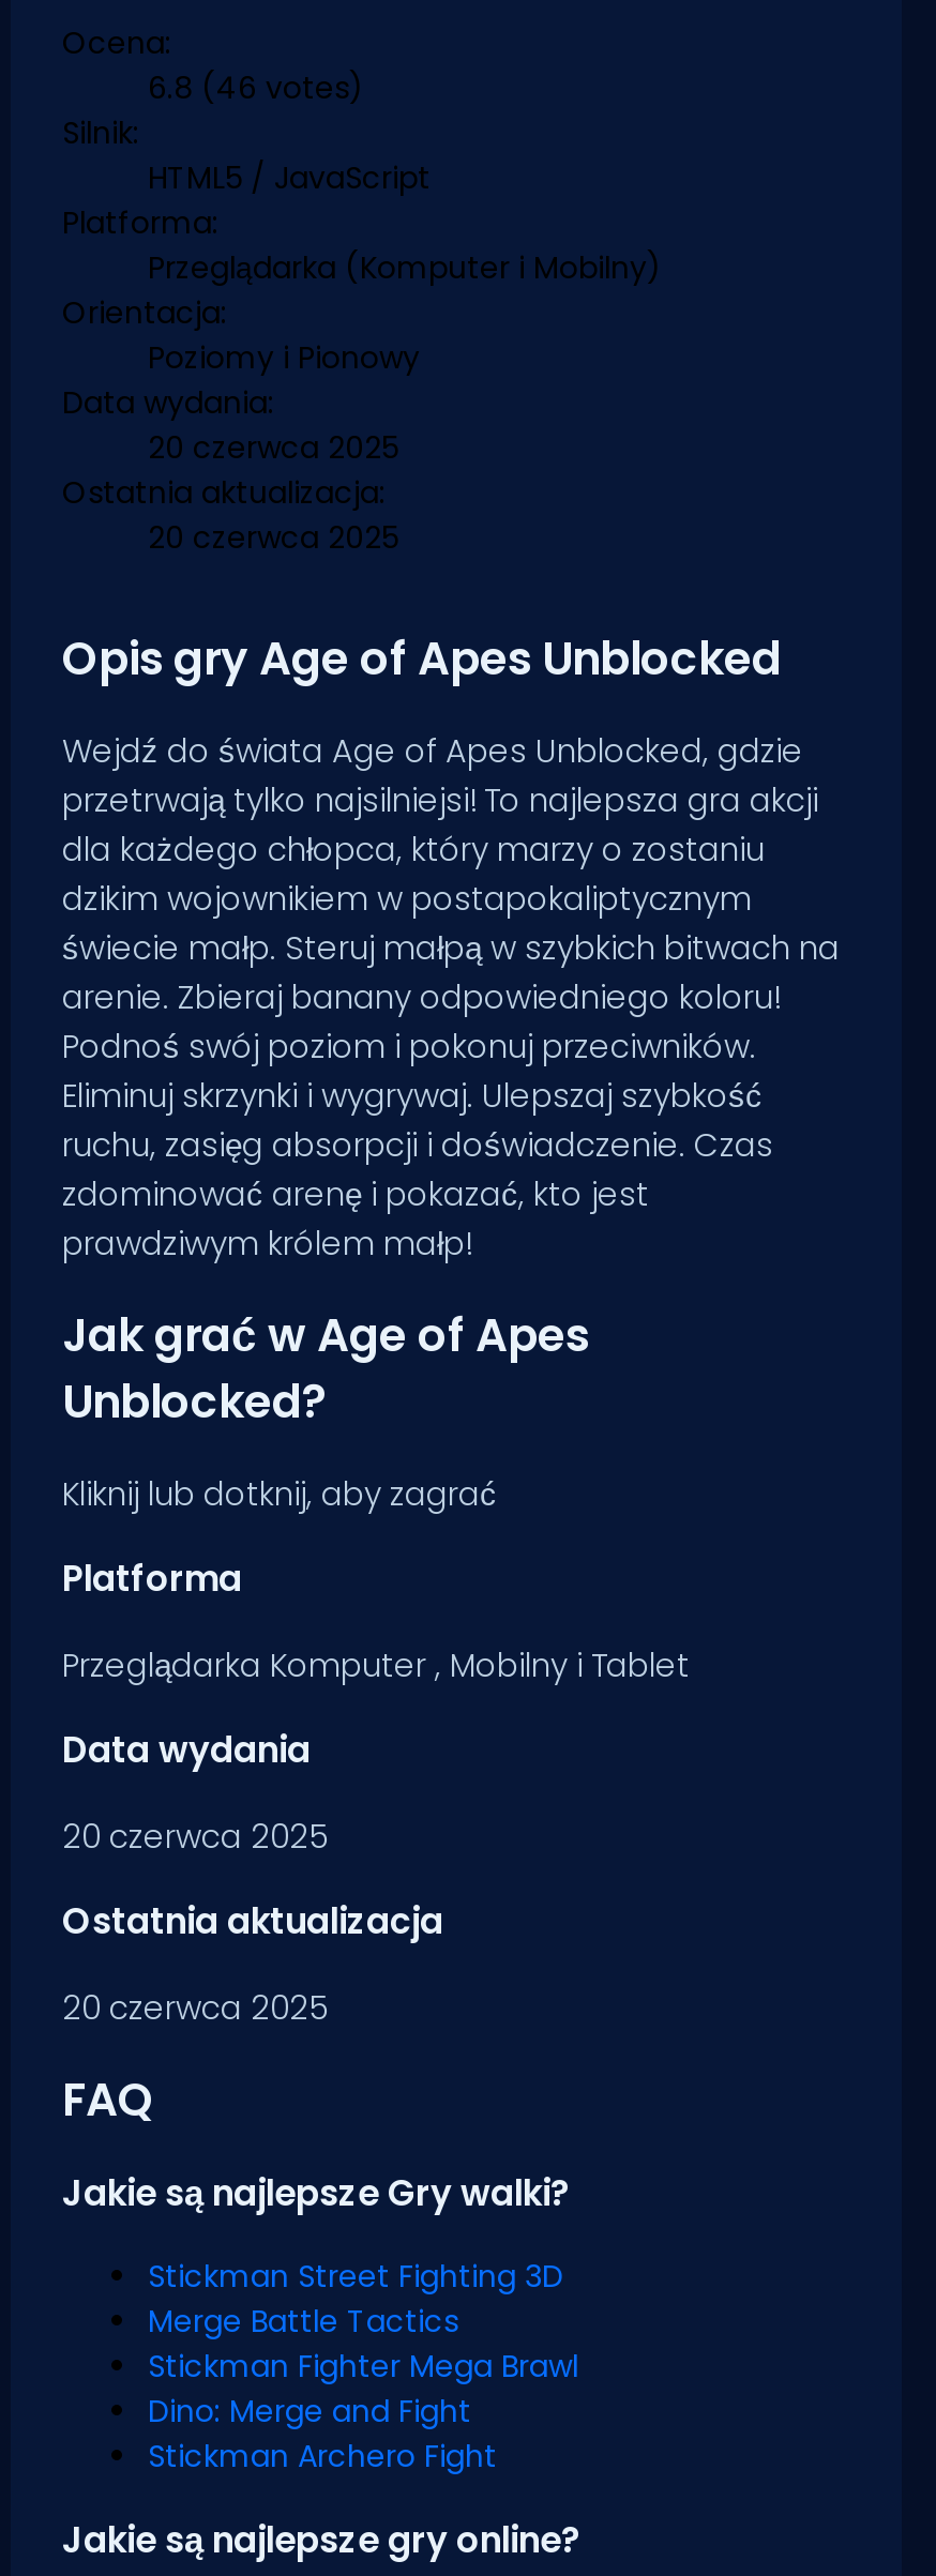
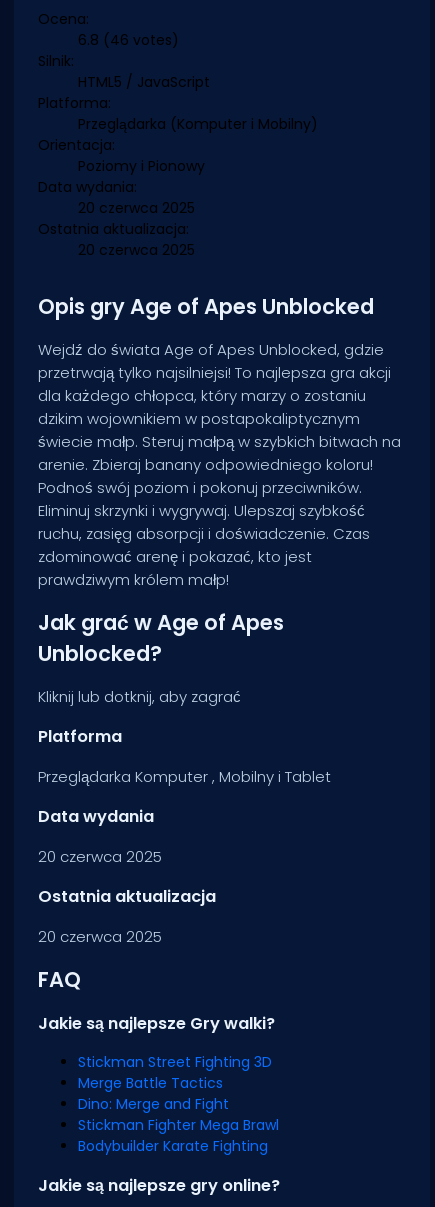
moved down: Stickman Fighter Mega Brawl

moved up: Dino: Merge and Fight

- Stickman Archero Fight
+ Bodybuilder Karate Fighting
